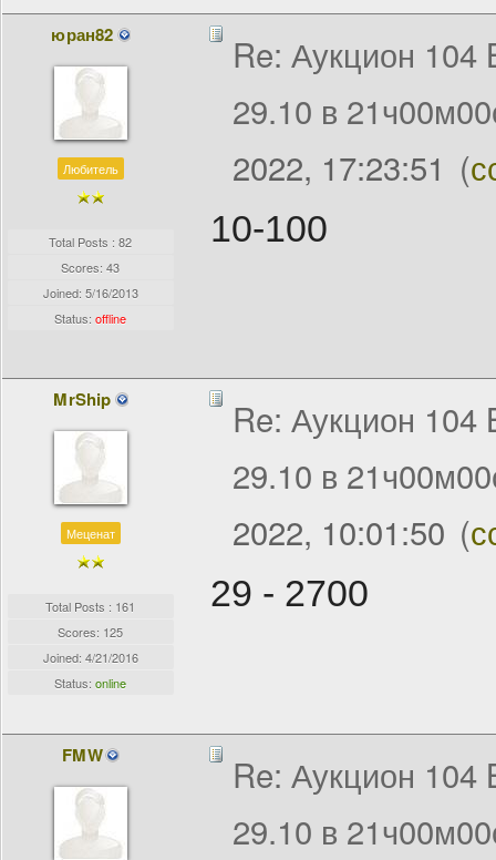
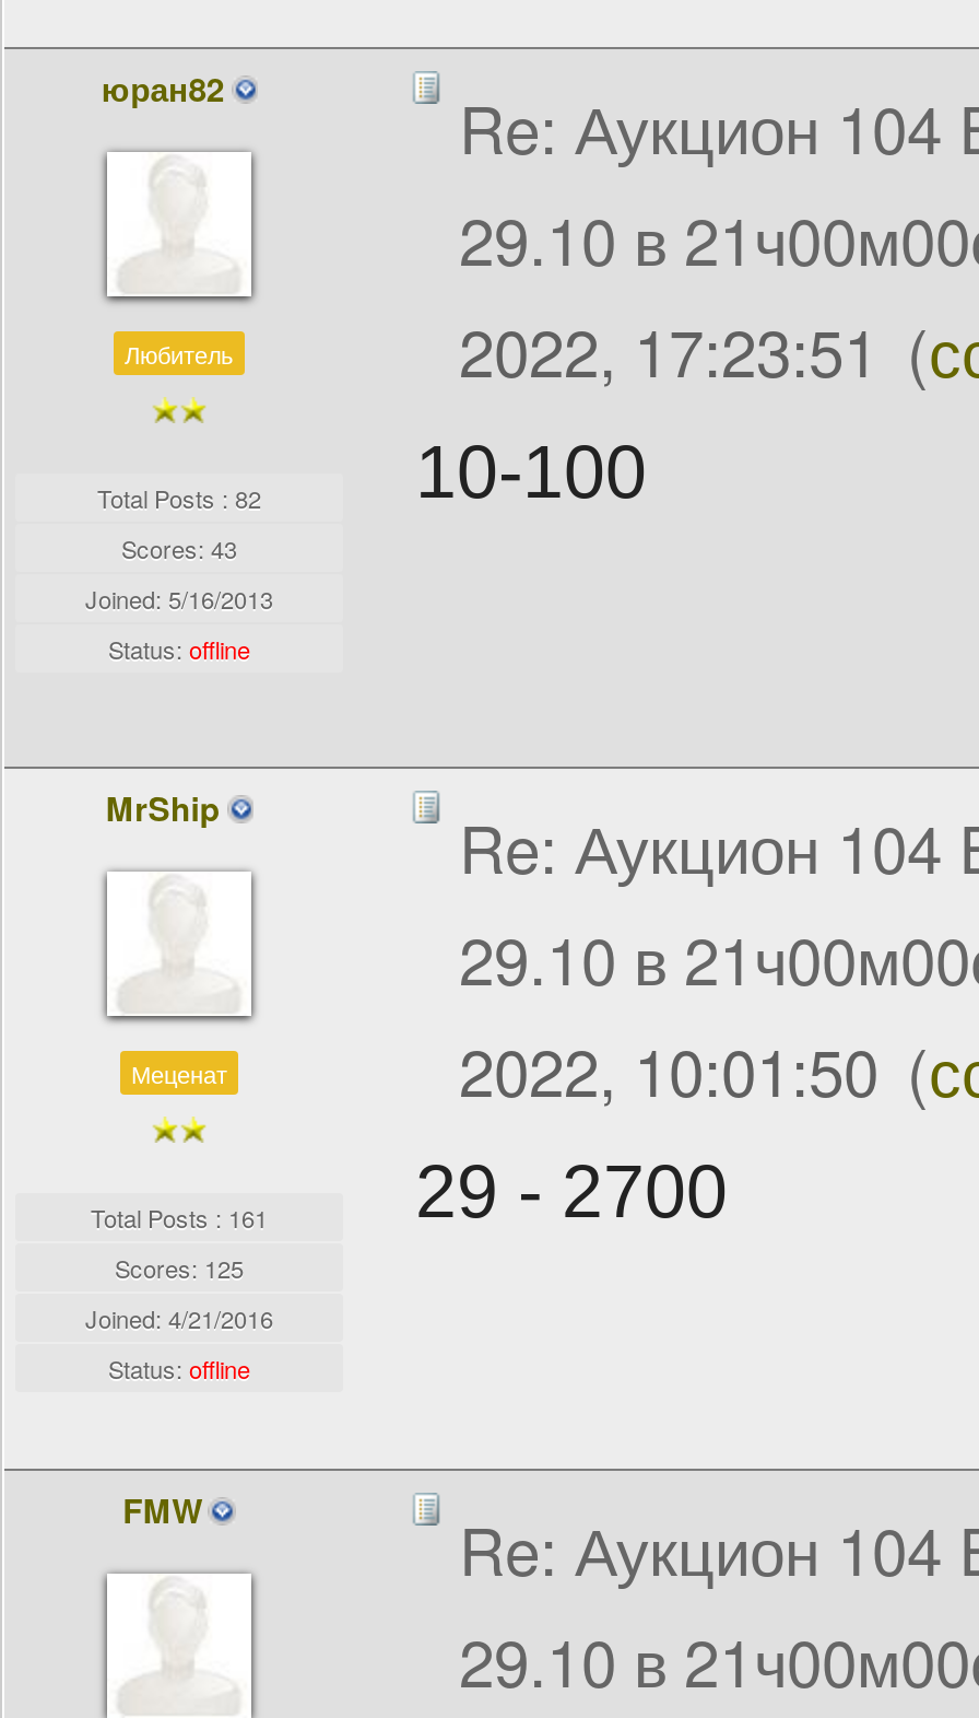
- Status: online
+ Status: offline
